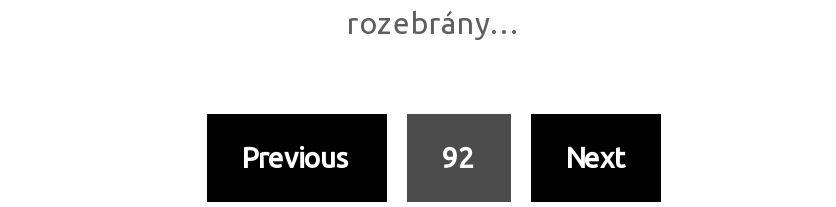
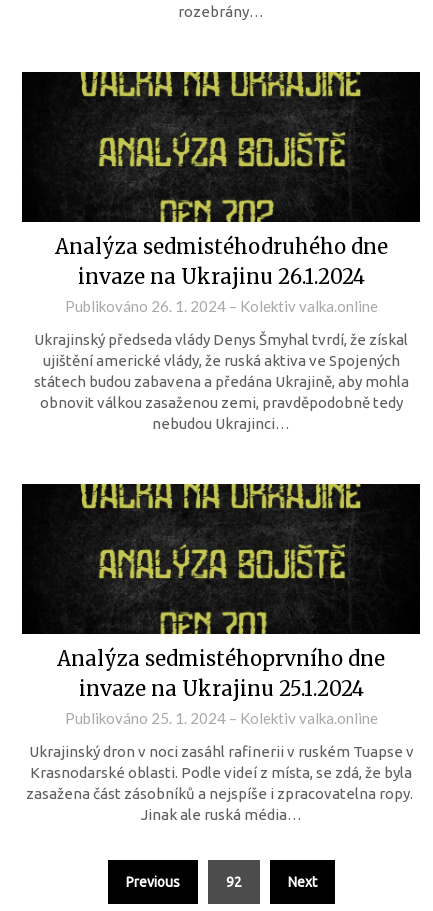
+ [image]
+ Analýza sedmistéhodruhého dne
+ invaze na Ukrajinu 26.1.2024
+ Publikováno 26. 1. 2024 – Kolektiv valka.online
+ Ukrajinský předseda vlády Denys Šmyhal tvrdí, že získal
+ ujištění americké vlády, že ruská aktiva ve Spojených
+ státech budou zabavena a předána Ukrajině, aby mohla
+ obnovit válkou zasaženou zemi, pravděpodobně tedy
+ nebudou Ukrajinci…

+ [image]
+ Analýza sedmistéhoprvního dne
+ invaze na Ukrajinu 25.1.2024
+ Publikováno 25. 1. 2024 – Kolektiv valka.online
+ Ukrajinský dron v noci zasáhl rafinerii v ruském Tuapse v
+ Krasnodarské oblasti. Podle videí z místa, se zdá, že byla
+ zasažena část zásobníků a nejspíše i zpracovatelna ropy.
+ Jinak ale ruská média…
